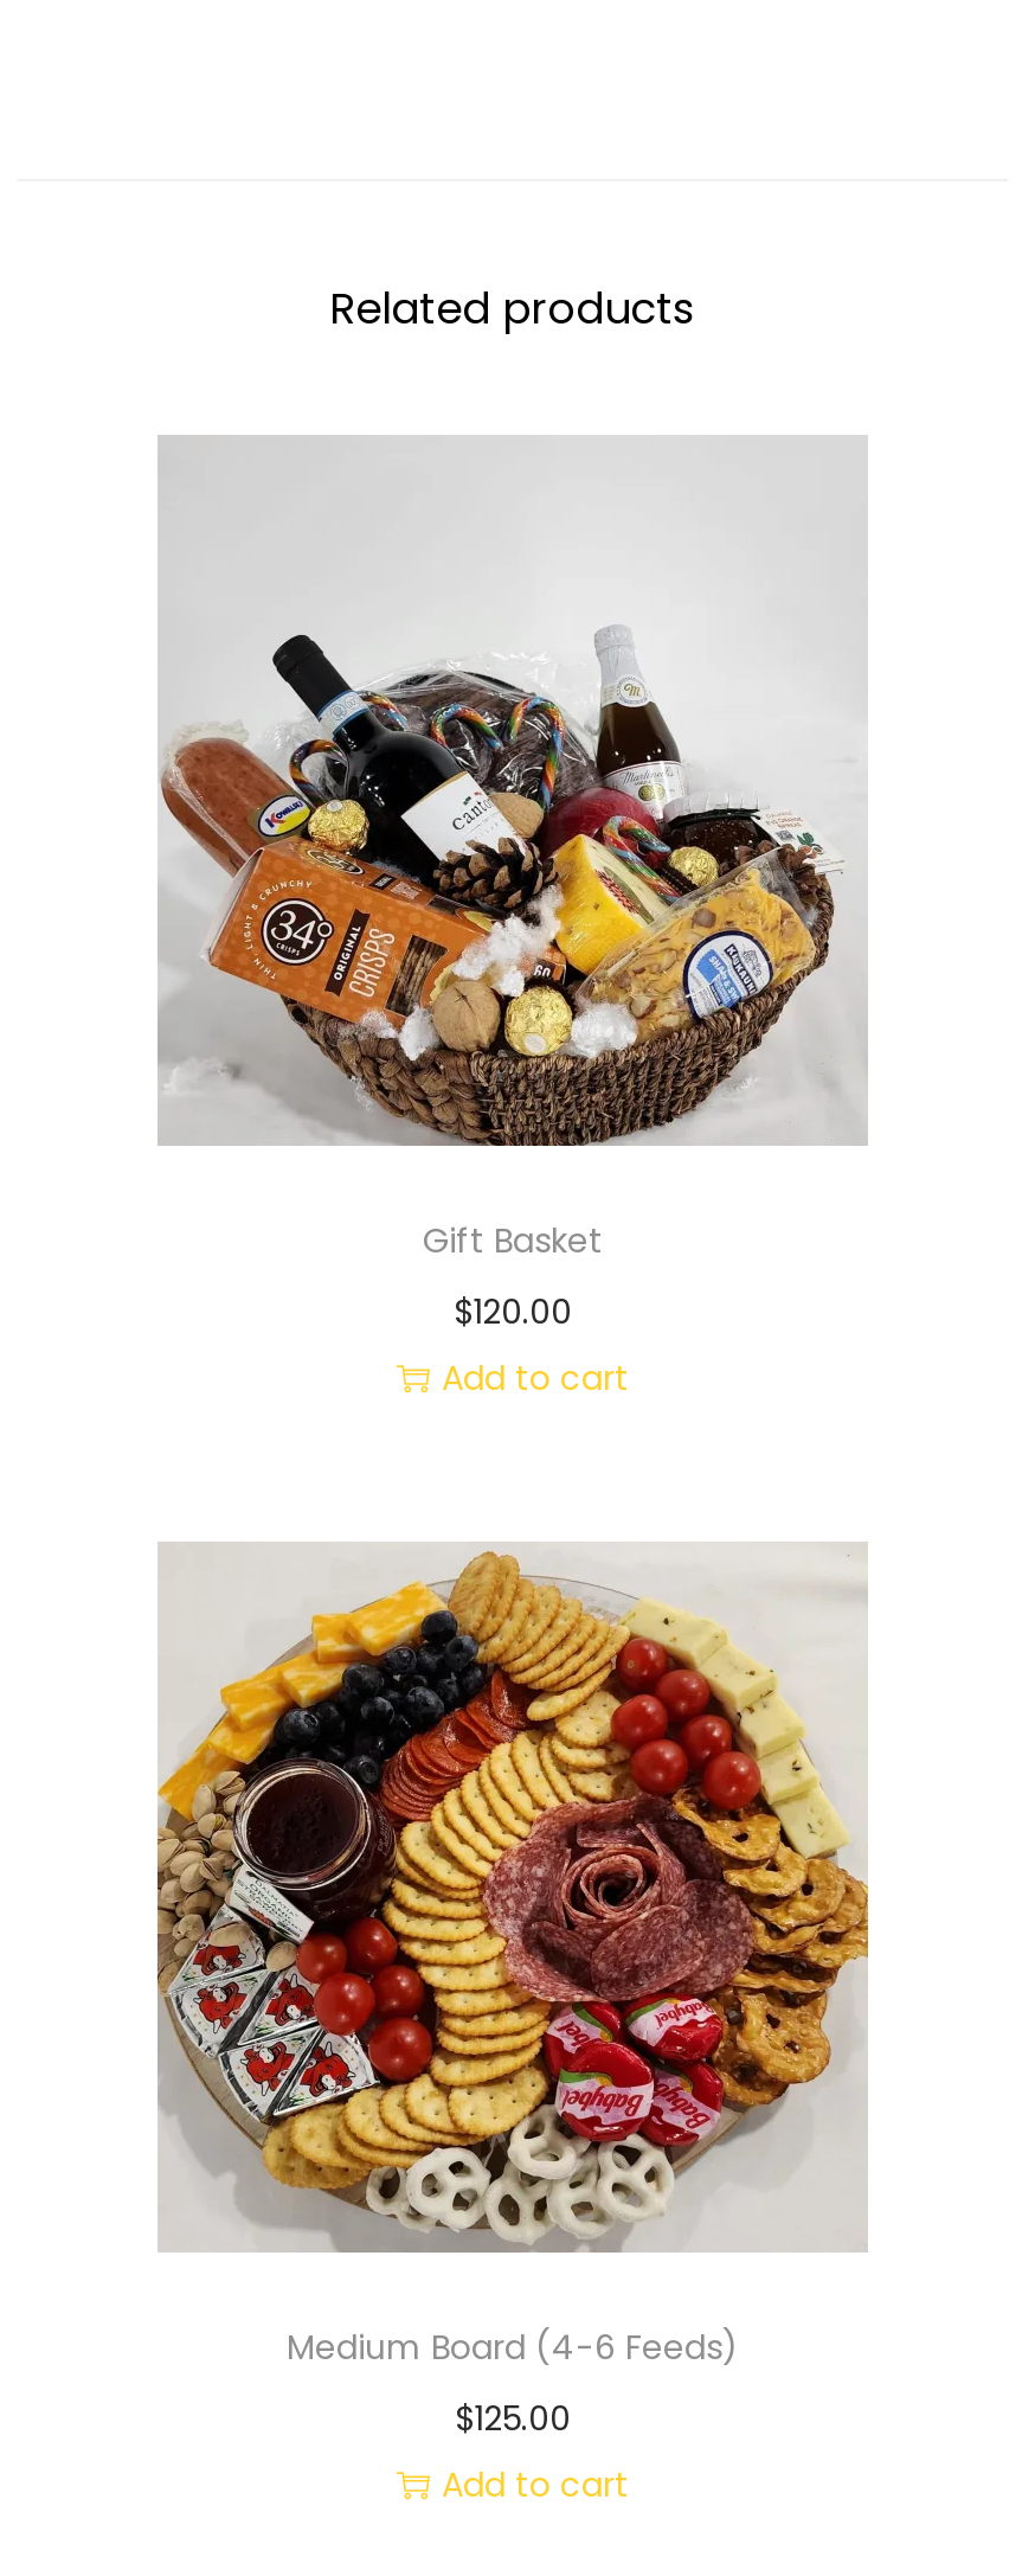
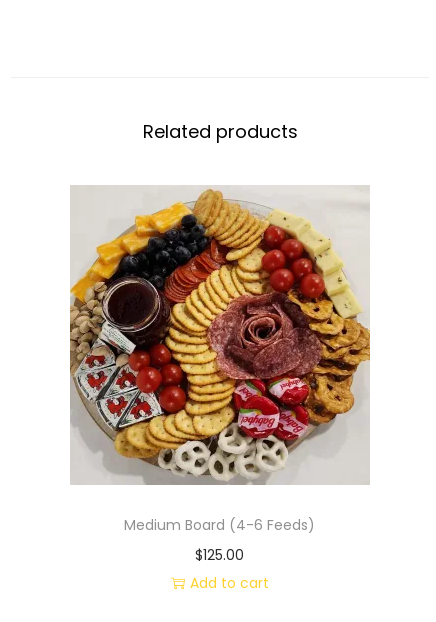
- [image]
- Gift Basket
- $120.00
- Add to cart
